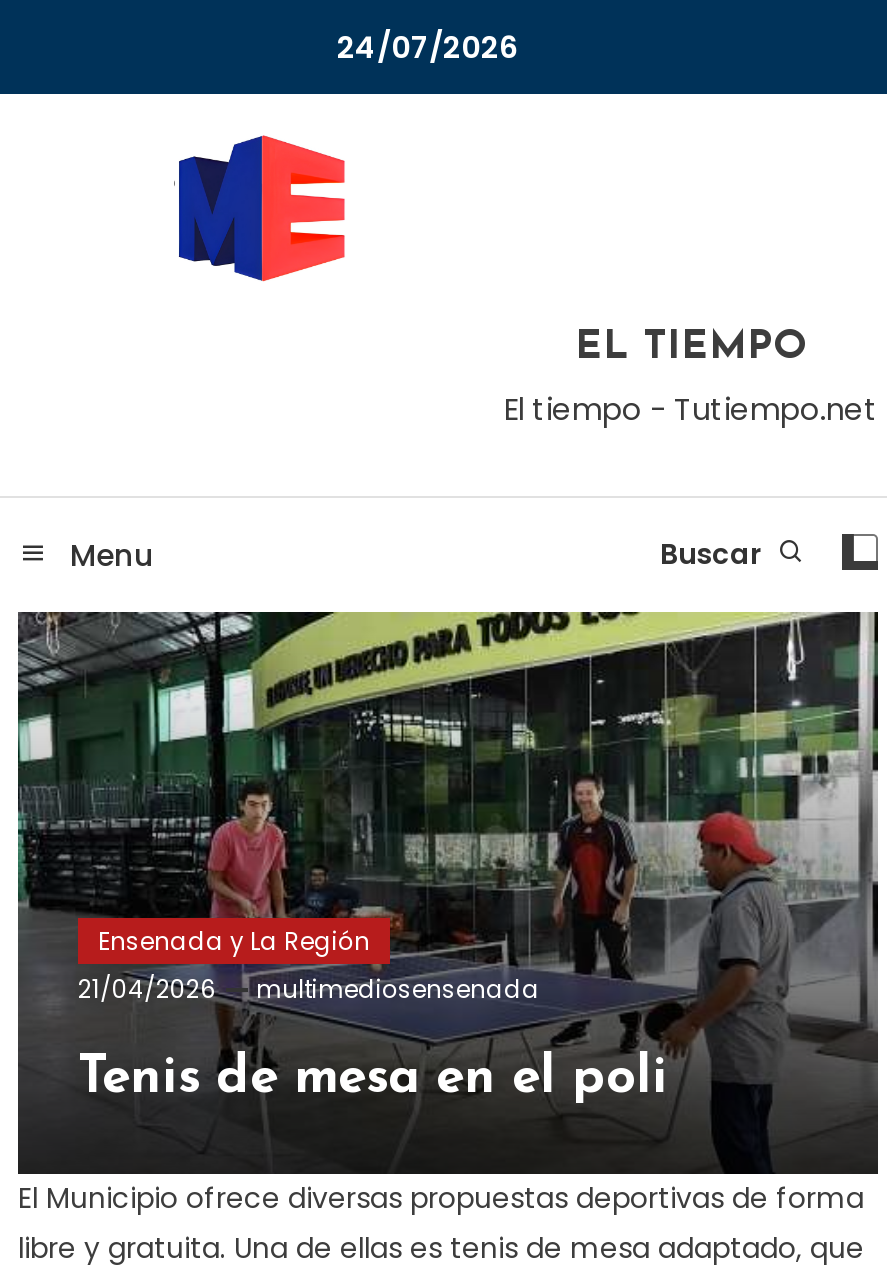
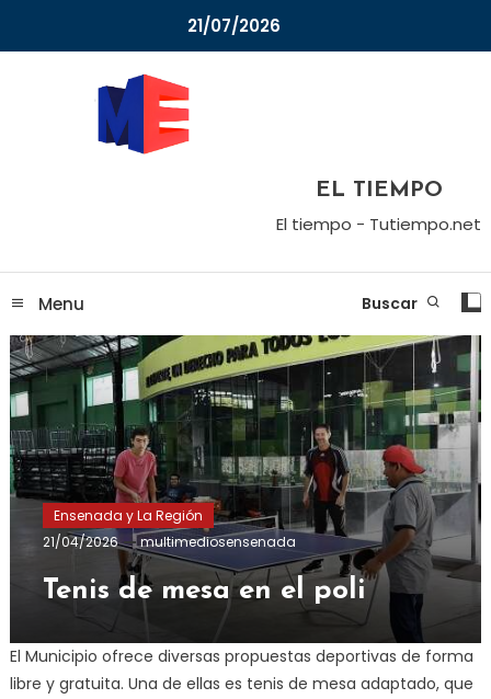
- 24/07/2026
+ 21/07/2026
